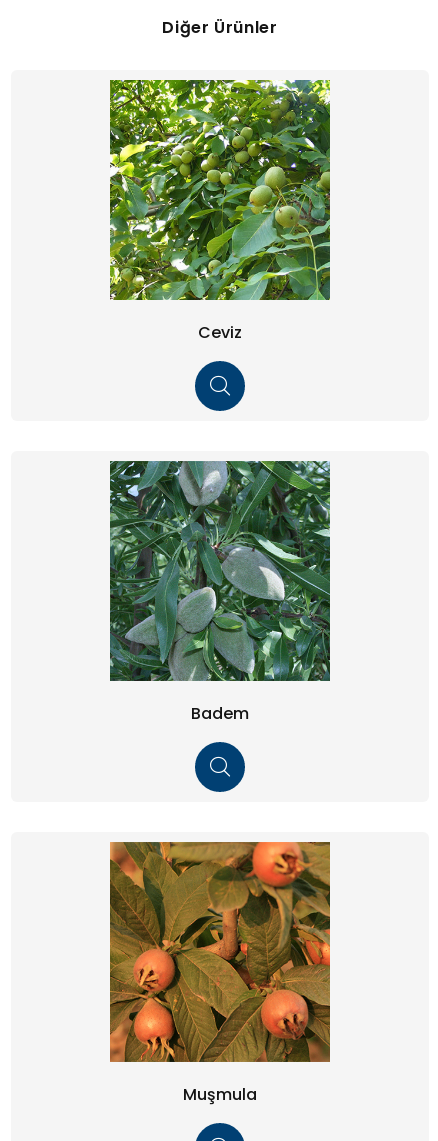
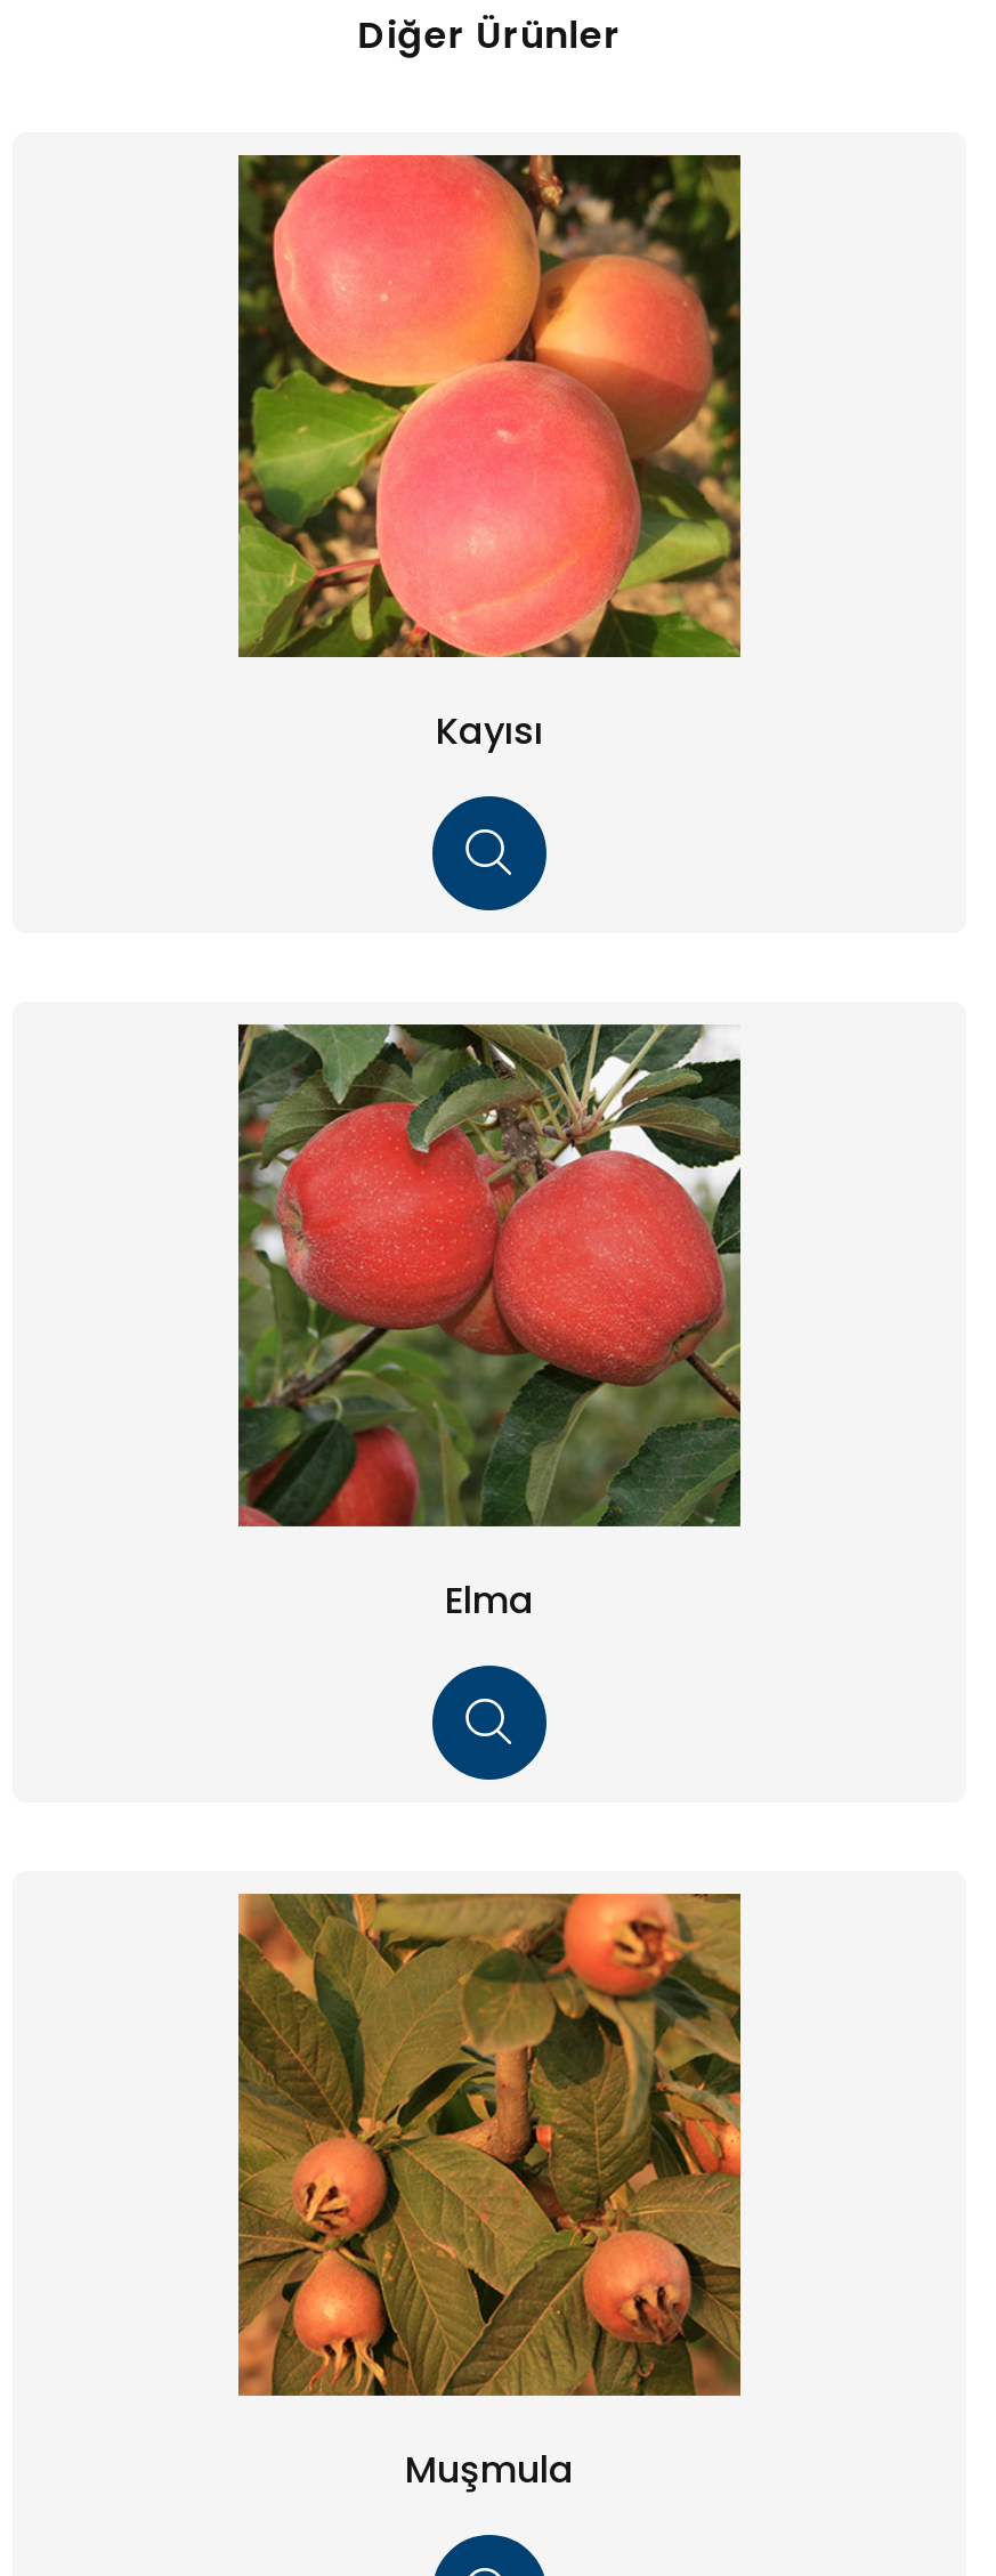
- [image]
- Ceviz
+ [image]
+ Kayısı

- [image]
- Badem
+ [image]
+ Elma
